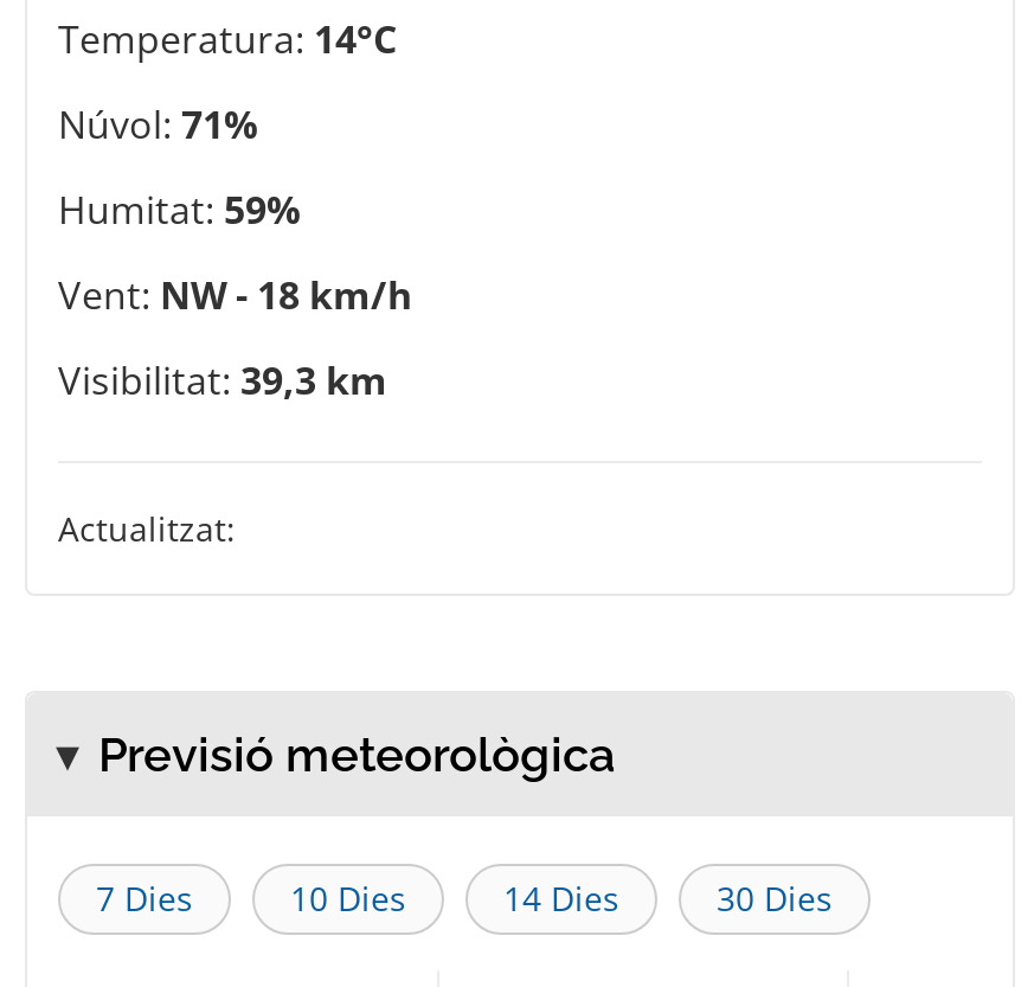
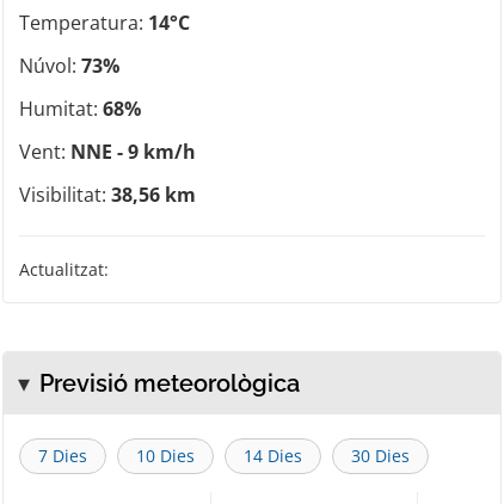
- Núvol: 71%
+ Núvol: 73%

- Humitat: 59%
+ Humitat: 68%

- Vent: NW - 18 km/h
+ Vent: NNE - 9 km/h

- Visibilitat: 39,3 km
+ Visibilitat: 38,56 km
